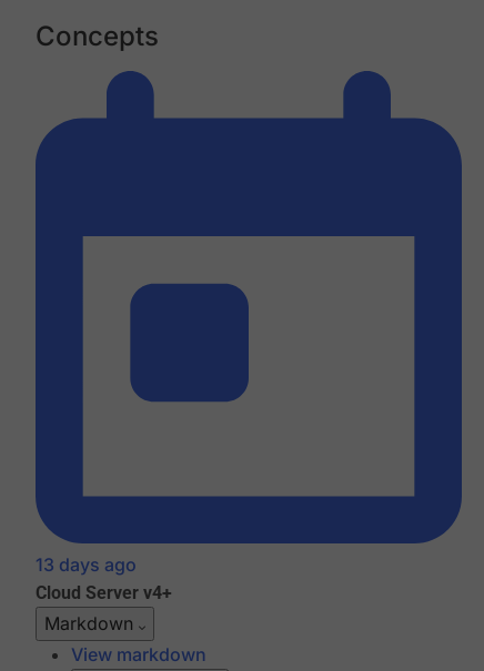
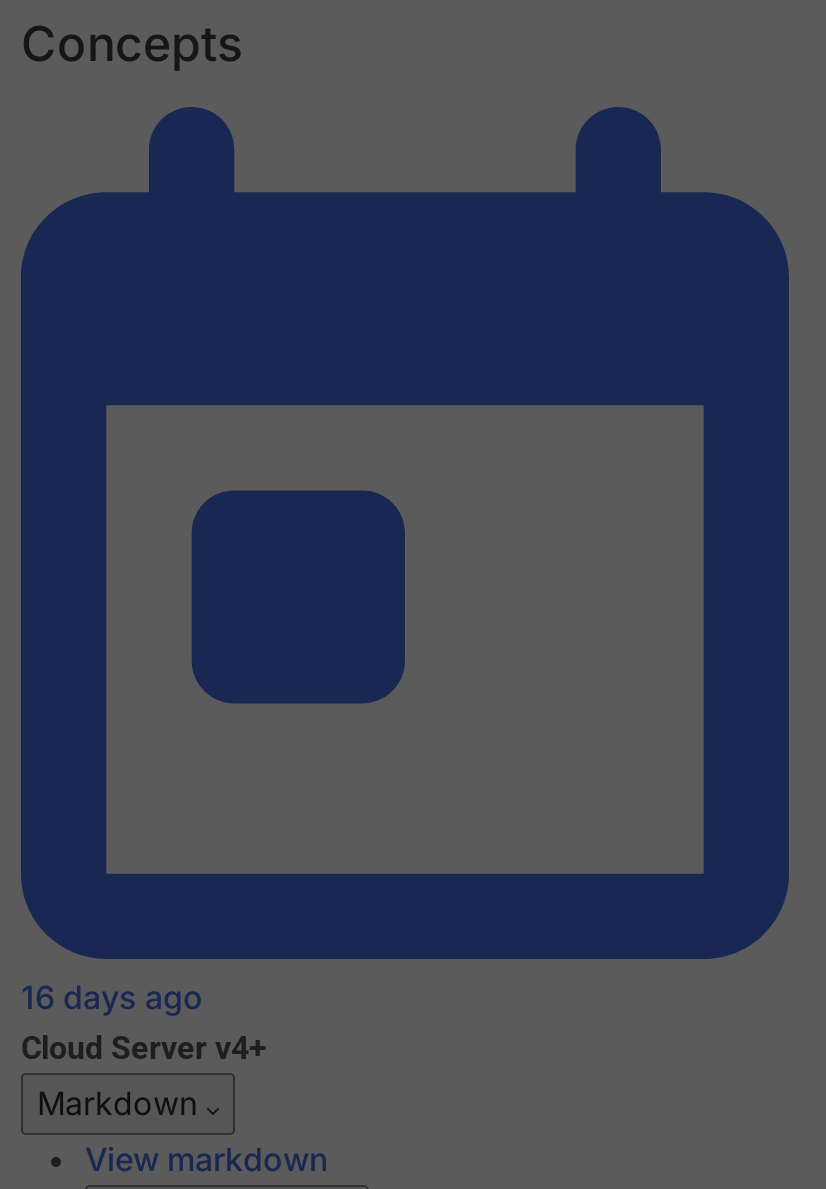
- 13 days ago
+ 16 days ago
